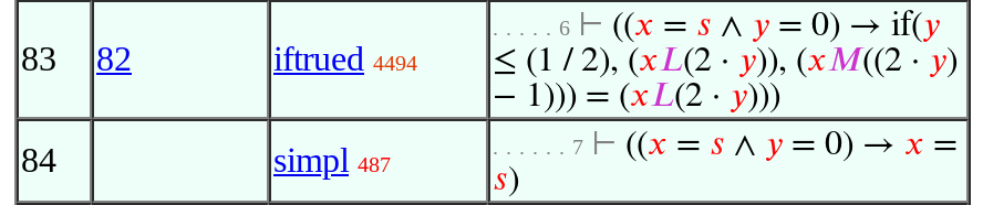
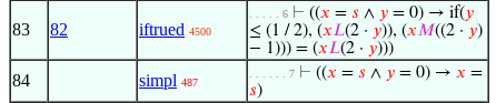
- iftrued 4494
+ iftrued 4500
